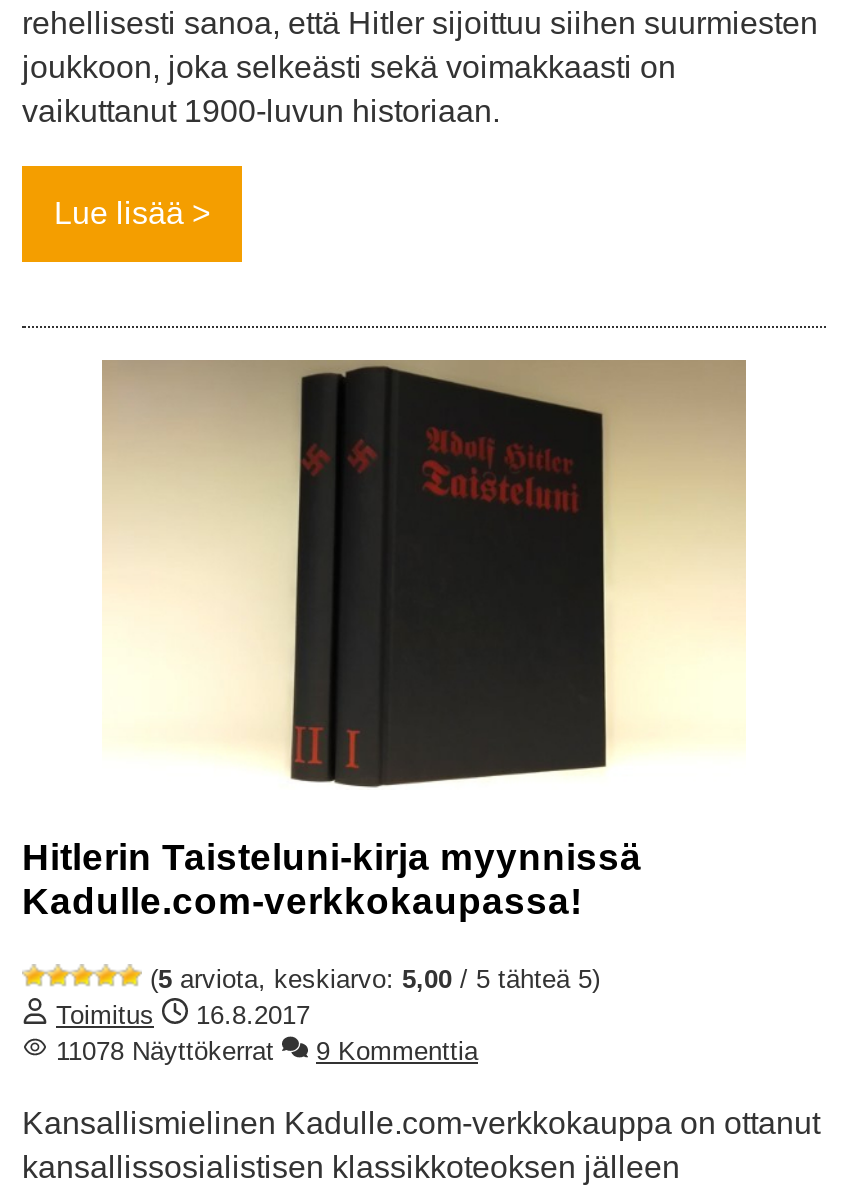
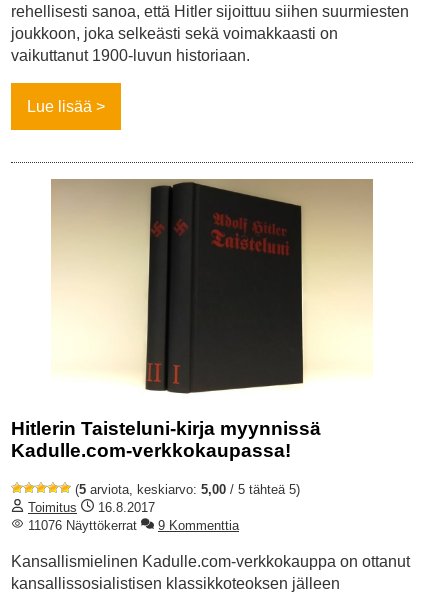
- 11078 Näyttökerrat
+ 11076 Näyttökerrat
